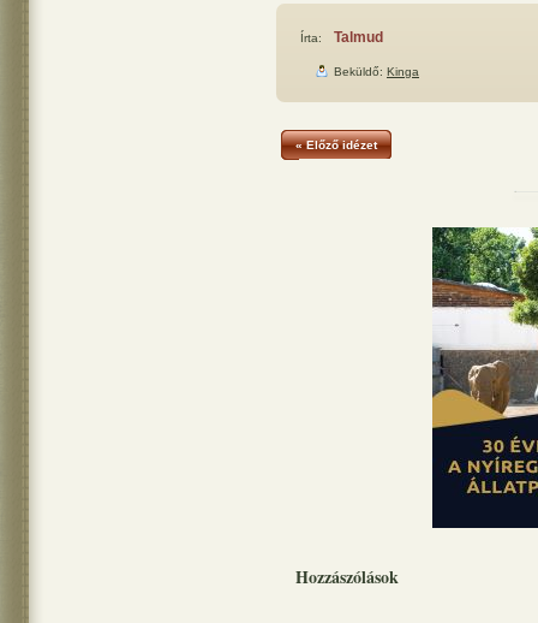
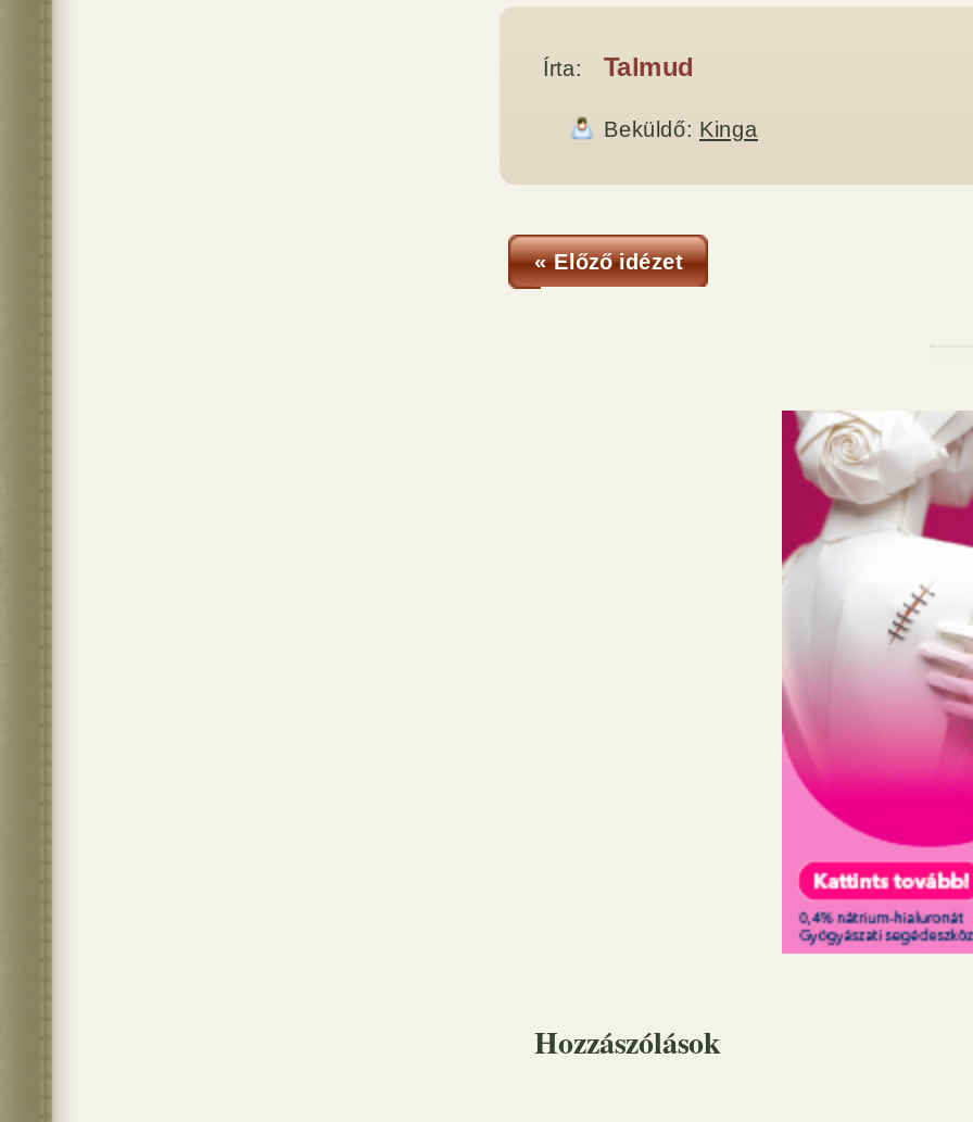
- [image]
+ [image]
